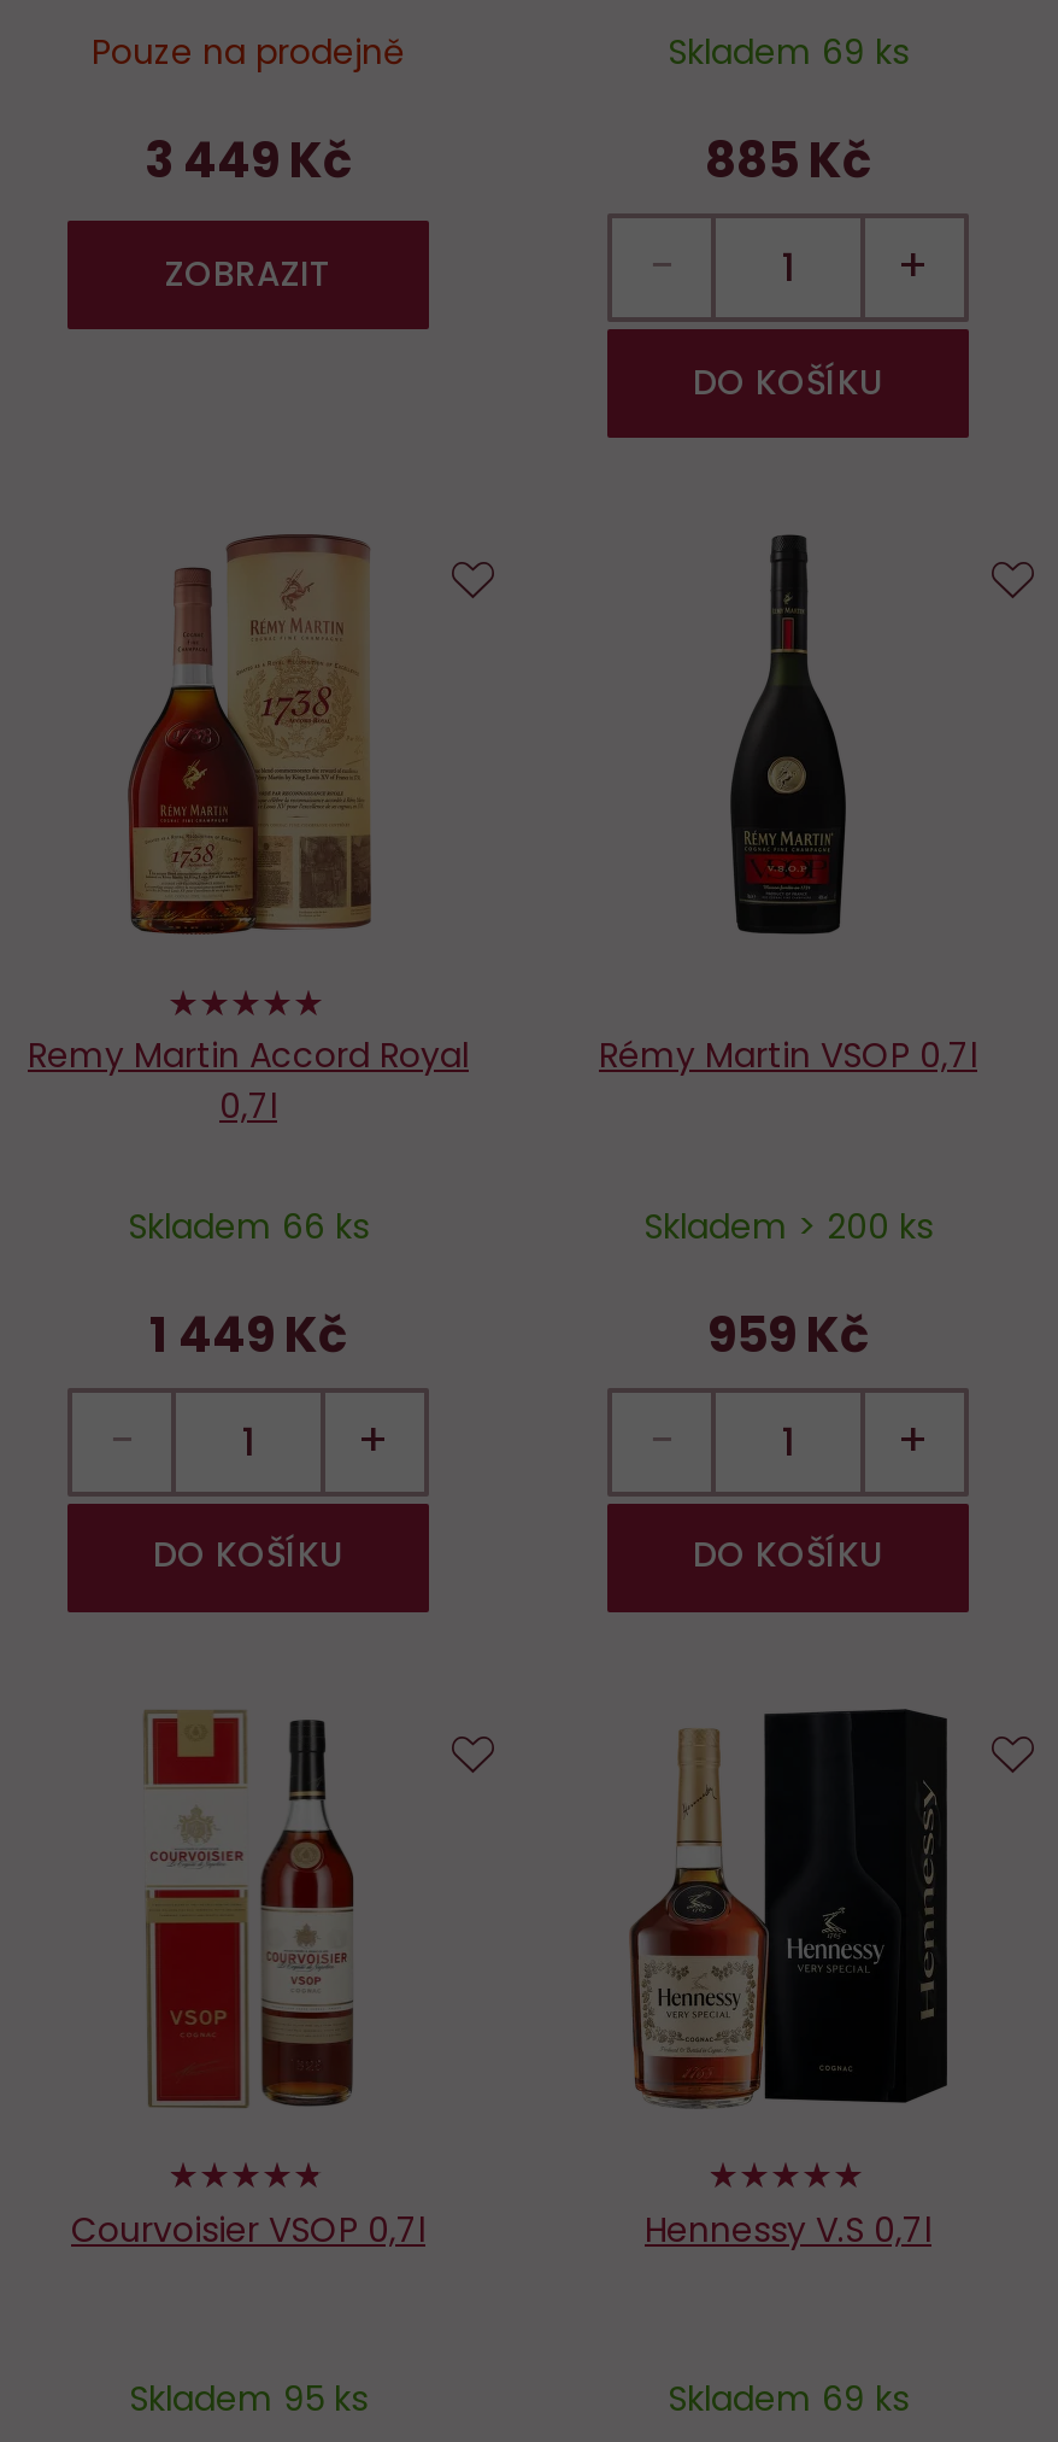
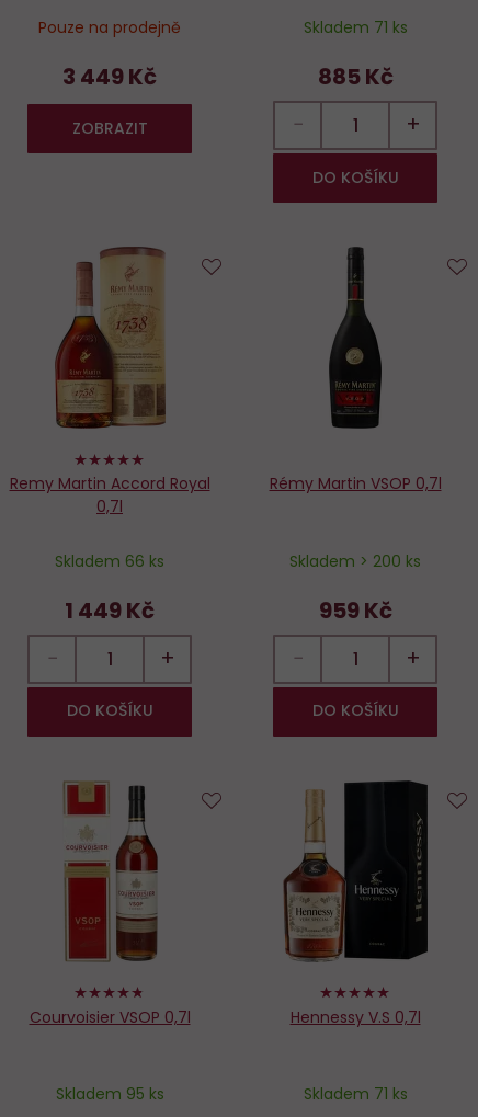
- Skladem 69 ks
+ Skladem 71 ks

- Skladem 69 ks
+ Skladem 71 ks
